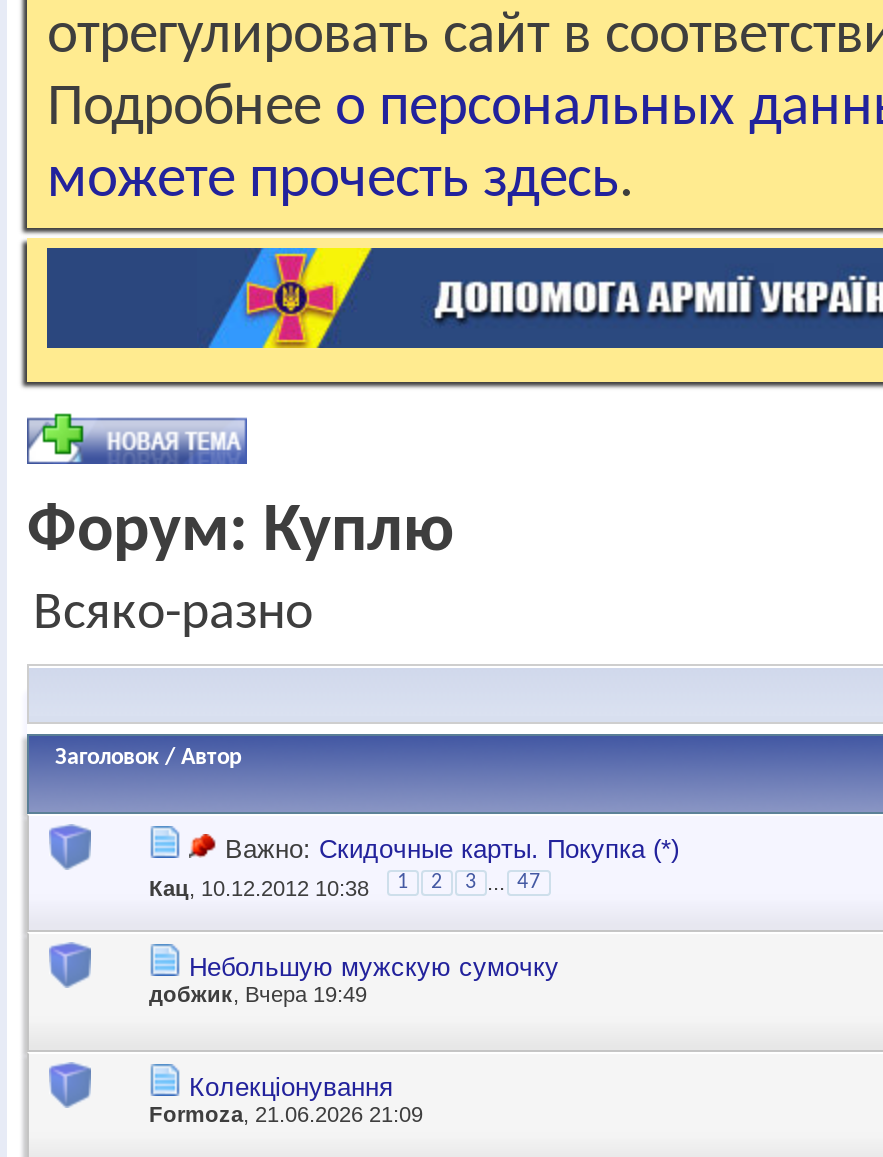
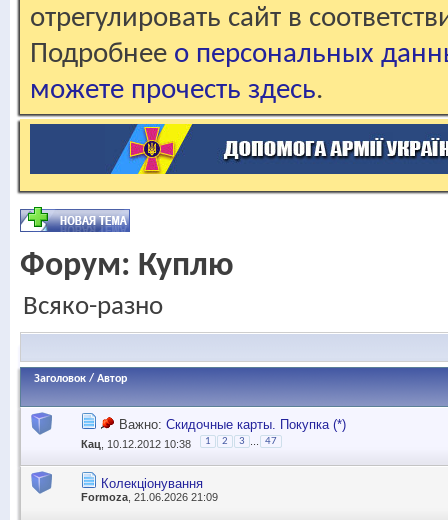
- Небольшую мужскую сумочку
- добжик, Вчера 19:49
